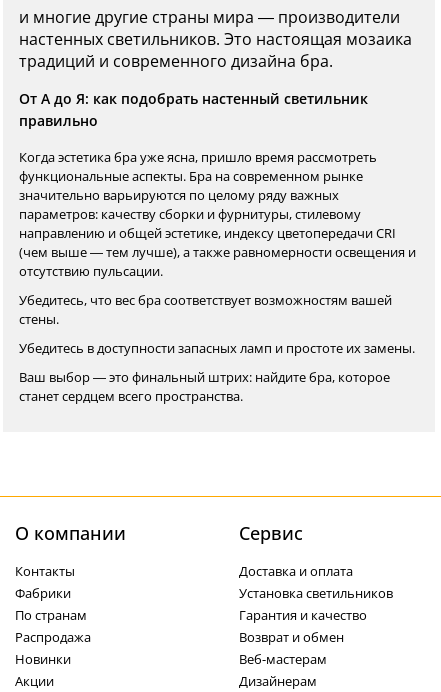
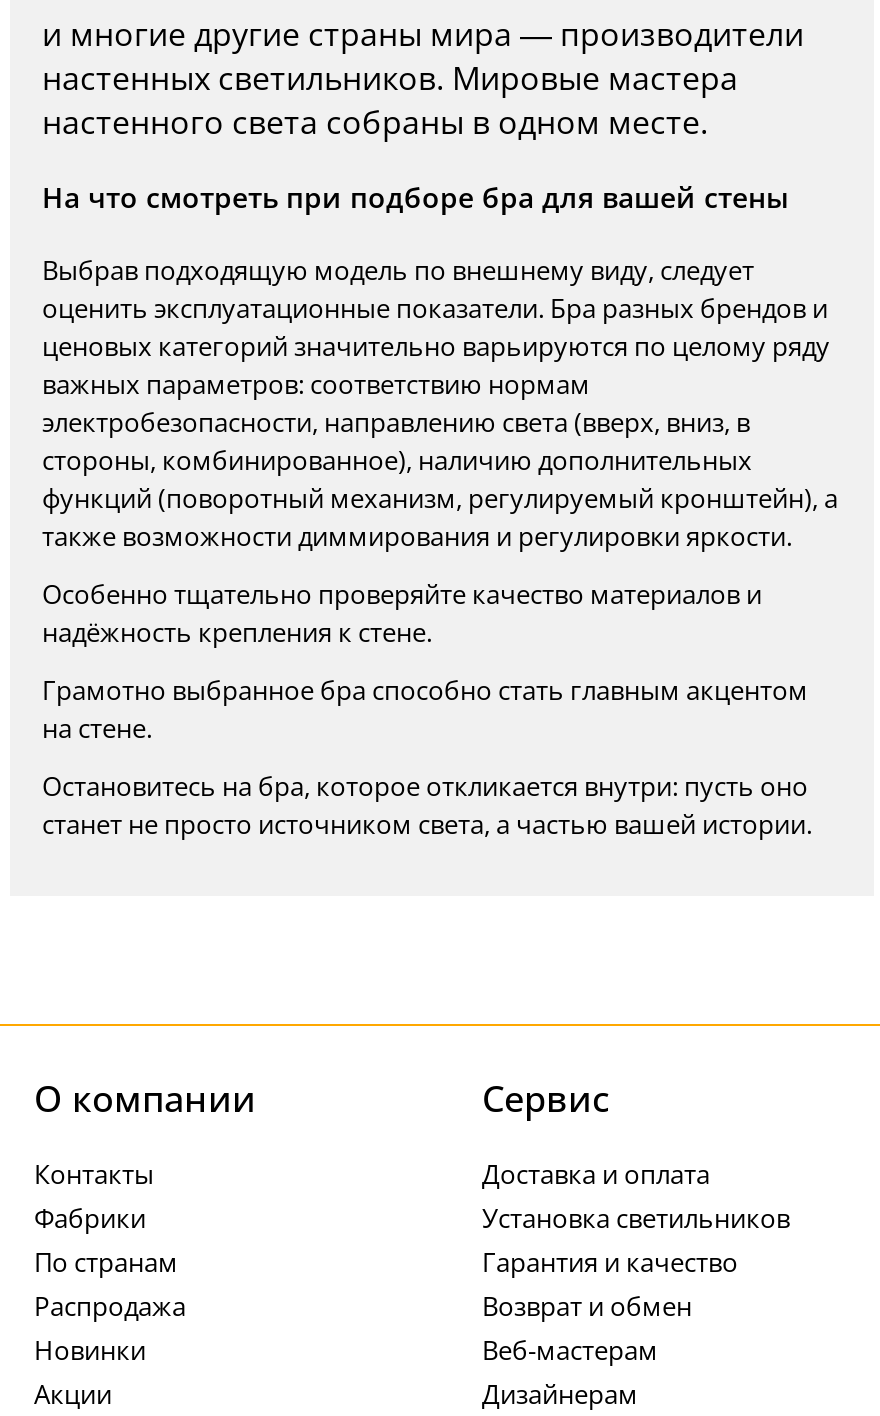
- настенных светильников. Это настоящая мозаика
- традиций и современного дизайна бра.
+ настенных светильников. Мировые мастера
+ настенного света собраны в одном месте.

- От А до Я: как подобрать настенный светильник
- правильно
+ На что смотреть при подборе бра для вашей стены

- Когда эстетика бра уже ясна, пришло время рассмотреть
- функциональные аспекты. Бра на современном рынке
- значительно варьируются по целому ряду важных
- параметров: качеству сборки и фурнитуры, стилевому
- направлению и общей эстетике, индексу цветопередачи CRI
- (чем выше — тем лучше), а также равномерности освещения и
- отсутствию пульсации.
+ Выбрав подходящую модель по внешнему виду, следует
+ оценить эксплуатационные показатели. Бра разных брендов и
+ ценовых категорий значительно варьируются по целому ряду
+ важных параметров: соответствию нормам
+ электробезопасности, направлению света (вверх, вниз, в
+ стороны, комбинированное), наличию дополнительных
+ функций (поворотный механизм, регулируемый кронштейн), а
+ также возможности диммирования и регулировки яркости.

- Убедитесь, что вес бра соответствует возможностям вашей
- стены.
+ Особенно тщательно проверяйте качество материалов и
+ надёжность крепления к стене.

- Убедитесь в доступности запасных ламп и простоте их замены.
+ Грамотно выбранное бра способно стать главным акцентом
+ на стене.

- Ваш выбор — это финальный штрих: найдите бра, которое
- станет сердцем всего пространства.
+ Остановитесь на бра, которое откликается внутри: пусть оно
+ станет не просто источником света, а частью вашей истории.
